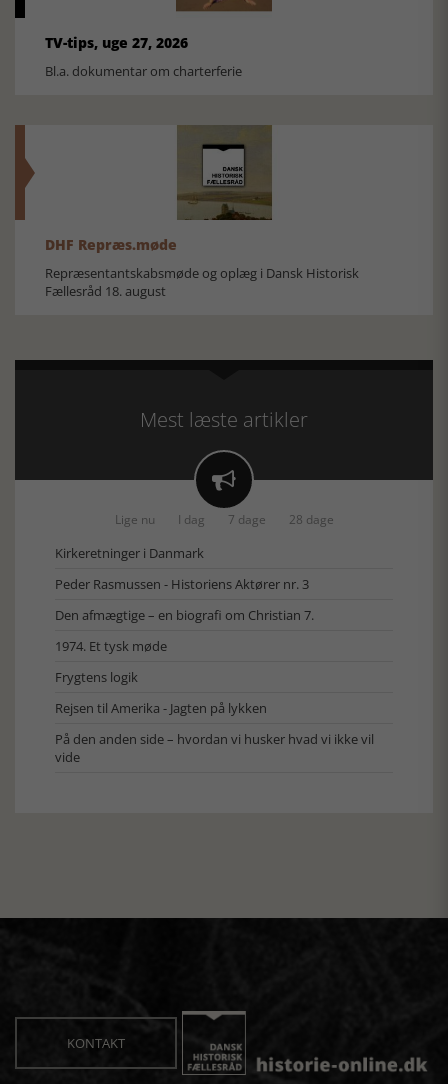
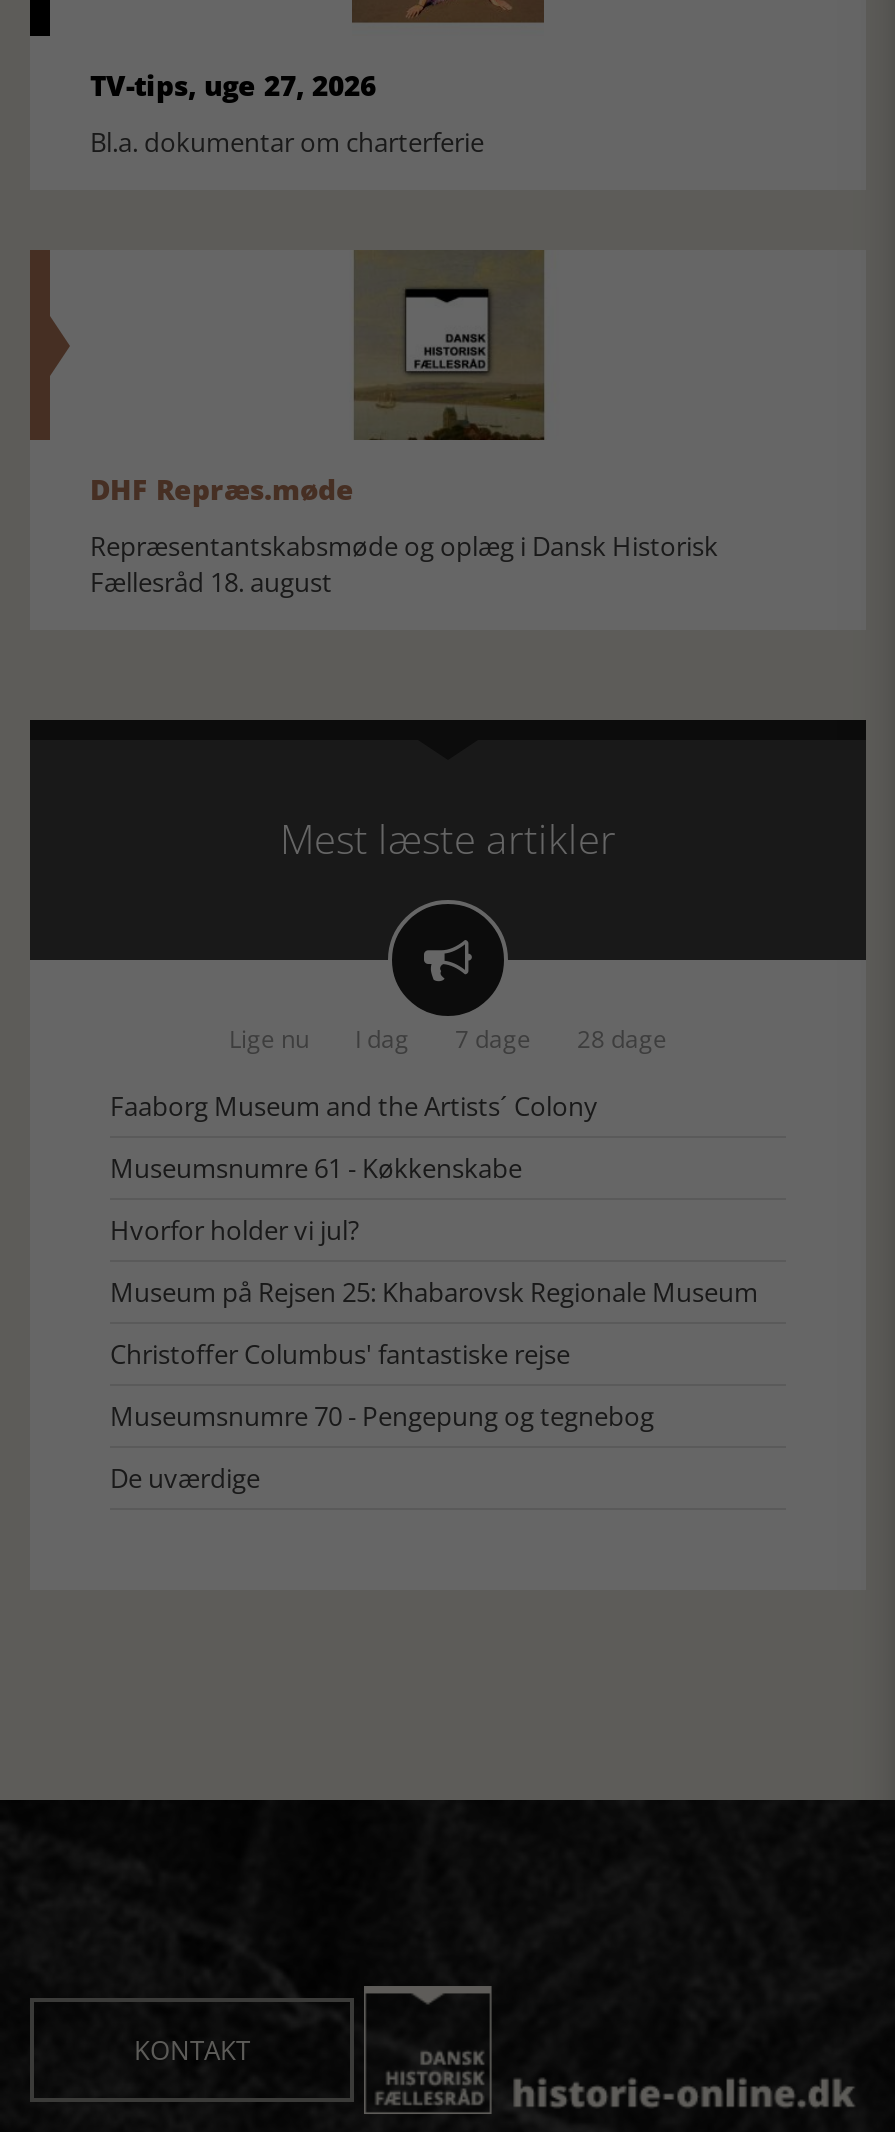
- Kirkeretninger i Danmark
+ Faaborg Museum and the Artists´ Colony

- Peder Rasmussen - Historiens Aktører nr. 3
+ Museumsnumre 61 - Køkkenskabe

- Den afmægtige – en biografi om Christian 7.
+ Hvorfor holder vi jul?

- 1974. Et tysk møde
+ Museum på Rejsen 25: Khabarovsk Regionale Museum

- Frygtens logik
+ Christoffer Columbus' fantastiske rejse

- Rejsen til Amerika - Jagten på lykken
+ Museumsnumre 70 - Pengepung og tegnebog

- På den anden side – hvordan vi husker hvad vi ikke vil
- vide
+ De uværdige
